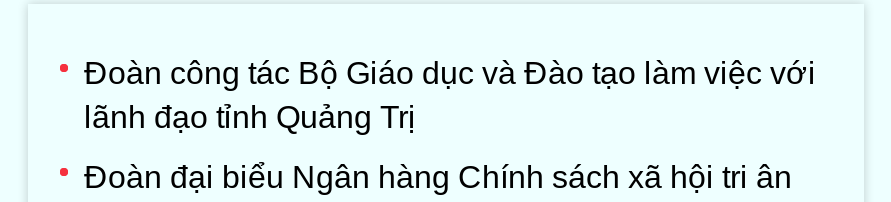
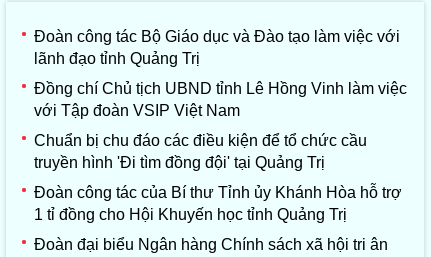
+ Đồng chí Chủ tịch UBND tỉnh Lê Hồng Vinh làm việc
+ với Tập đoàn VSIP Việt Nam
+ Chuẩn bị chu đáo các điều kiện để tổ chức cầu
+ truyền hình 'Đi tìm đồng đội' tại Quảng Trị
+ Đoàn công tác của Bí thư Tỉnh ủy Khánh Hòa hỗ trợ
+ 1 tỉ đồng cho Hội Khuyến học tỉnh Quảng Trị
